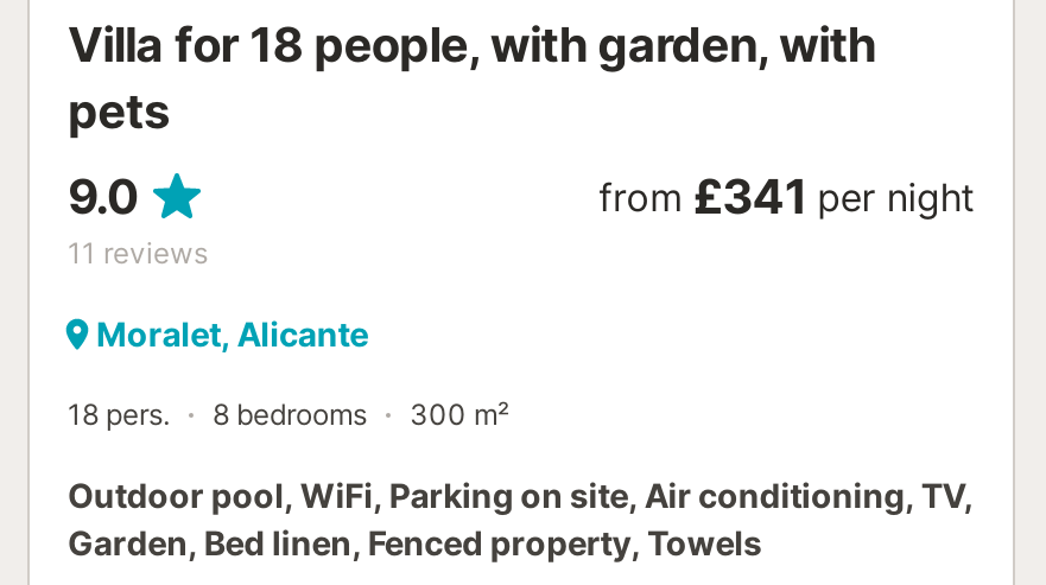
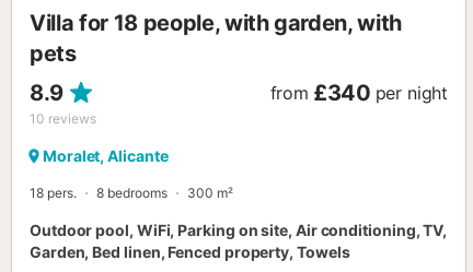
- 9.0
+ 8.9

- from £341 per night
+ from £340 per night

- 11 reviews
+ 10 reviews
